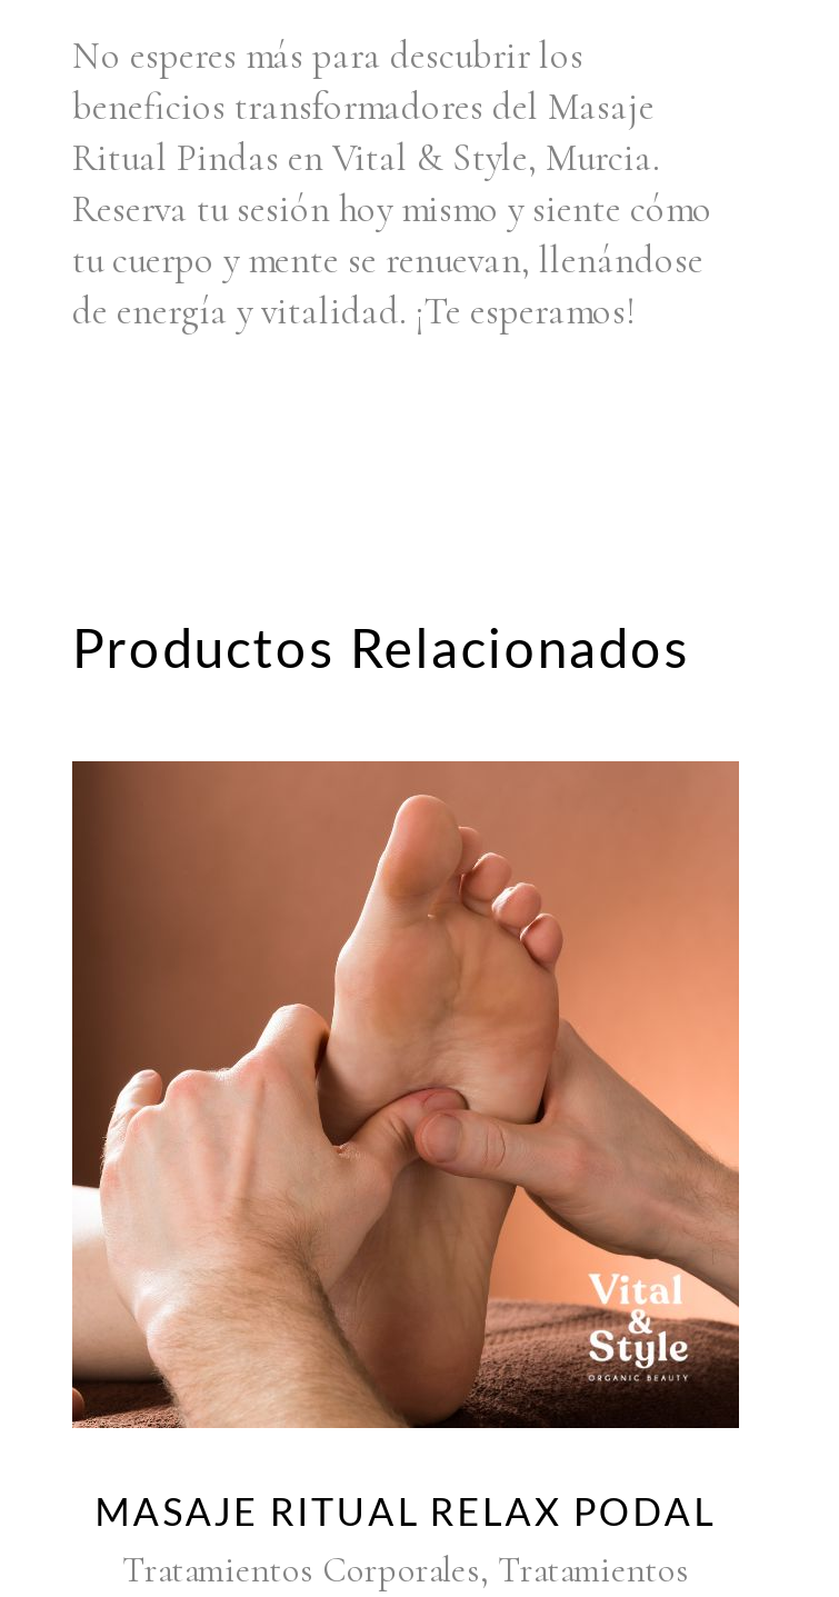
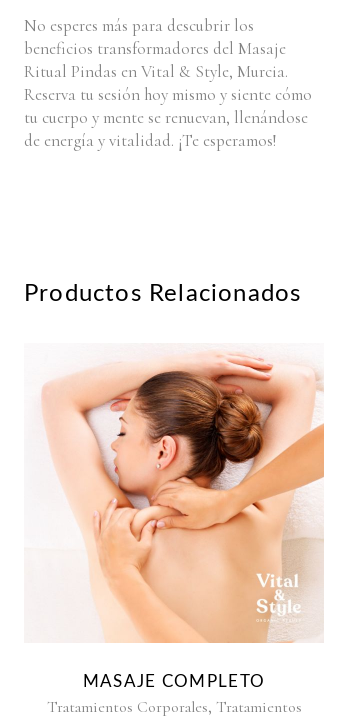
- [image]
- MASAJE RITUAL RELAX PODAL
+ [image]
+ MASAJE COMPLETO
